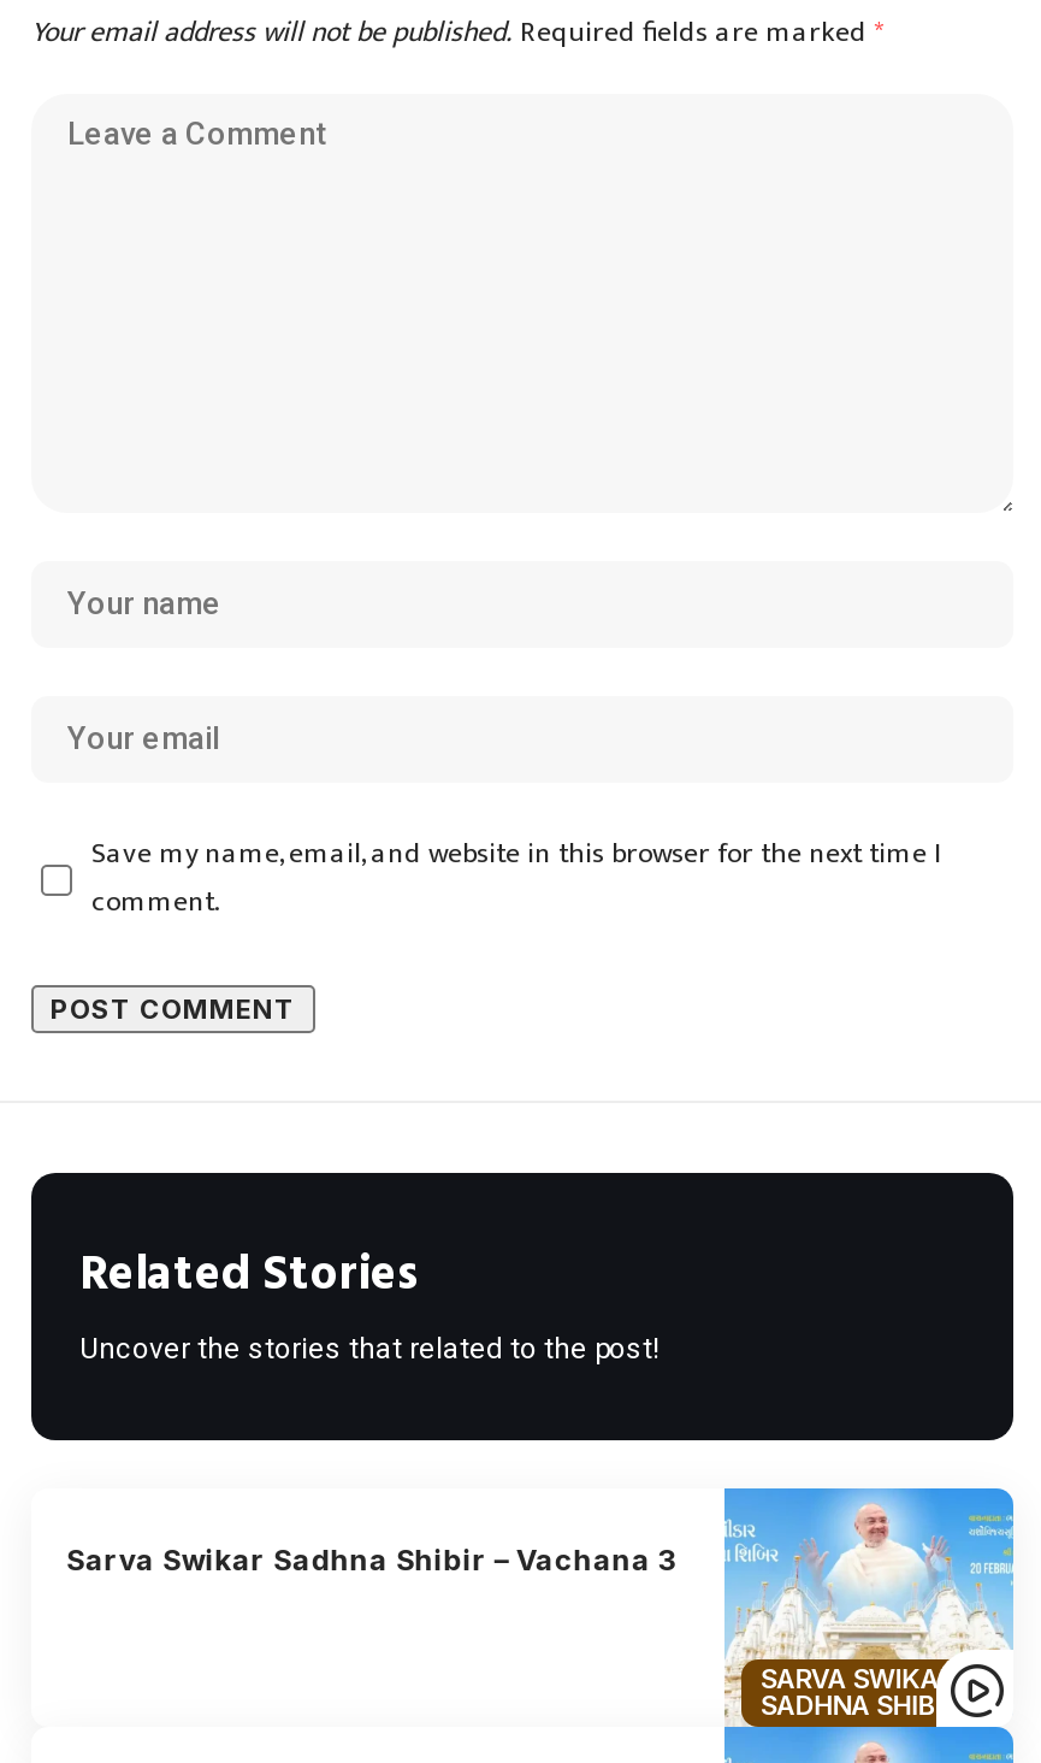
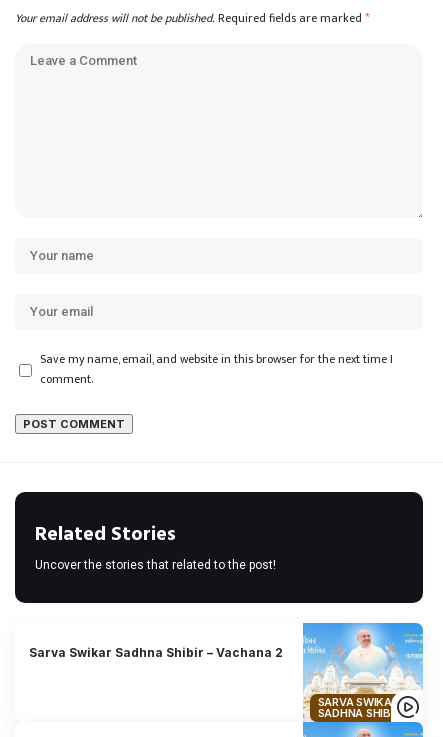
- Sarva Swikar Sadhna Shibir – Vachana 3
+ Sarva Swikar Sadhna Shibir – Vachana 2
